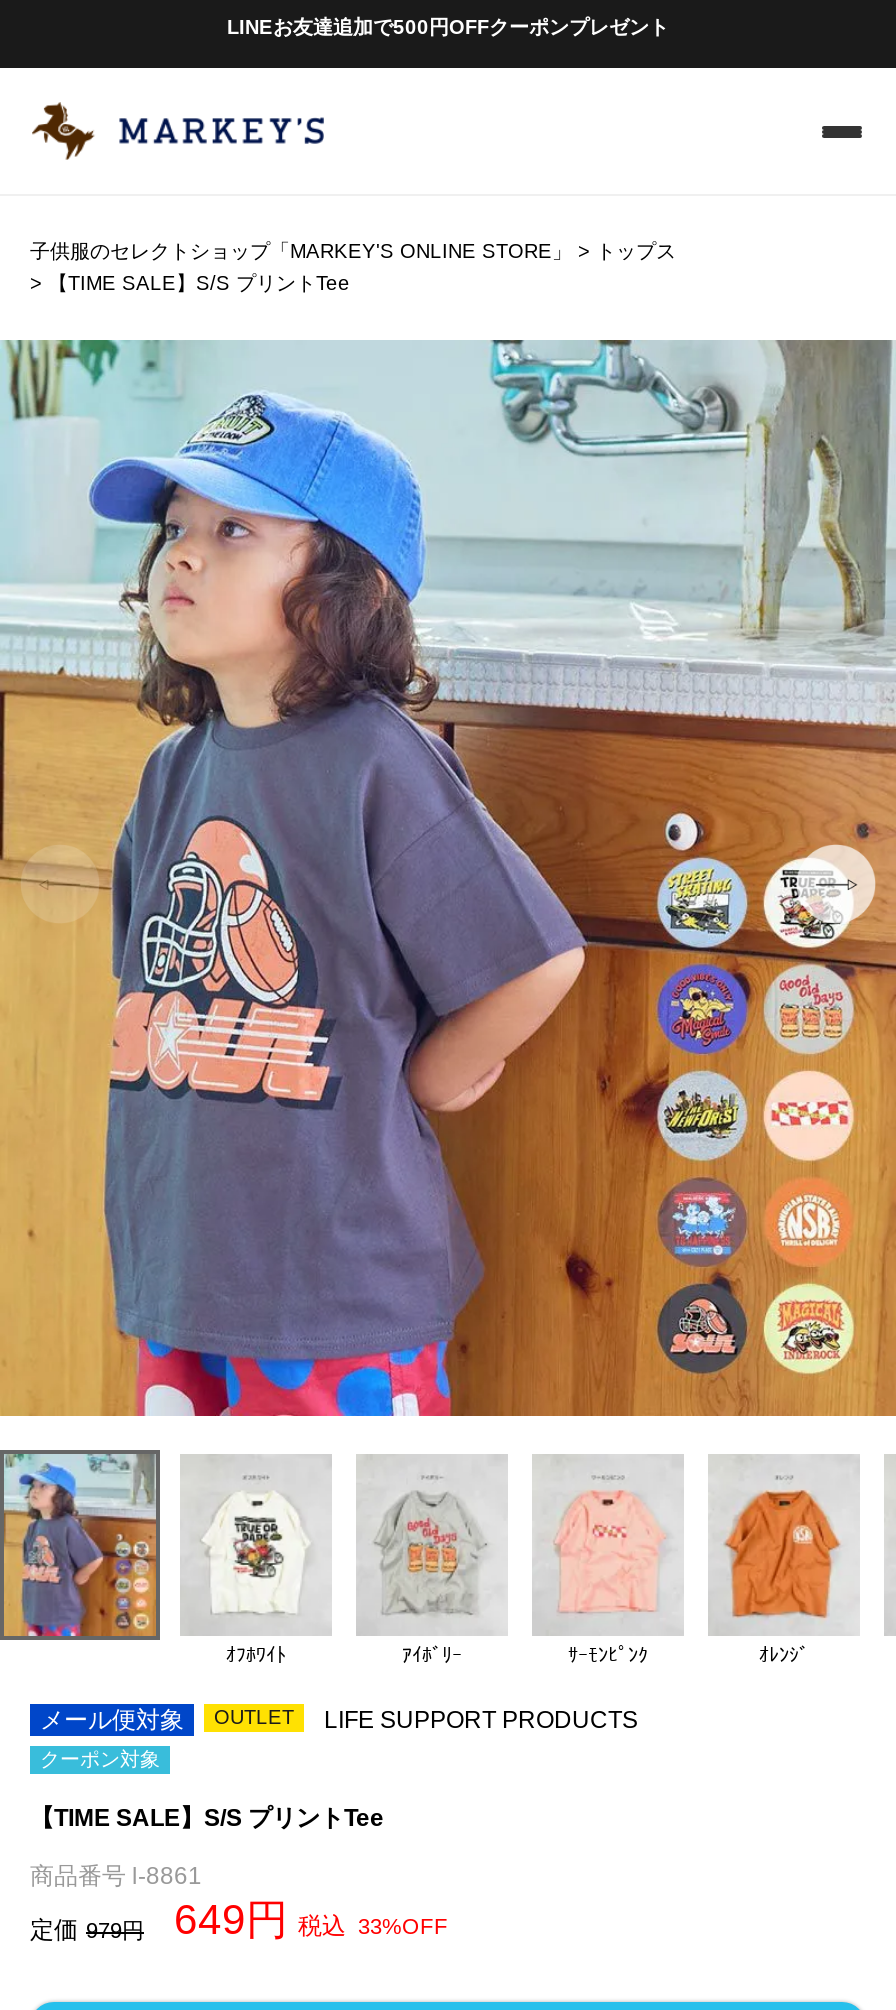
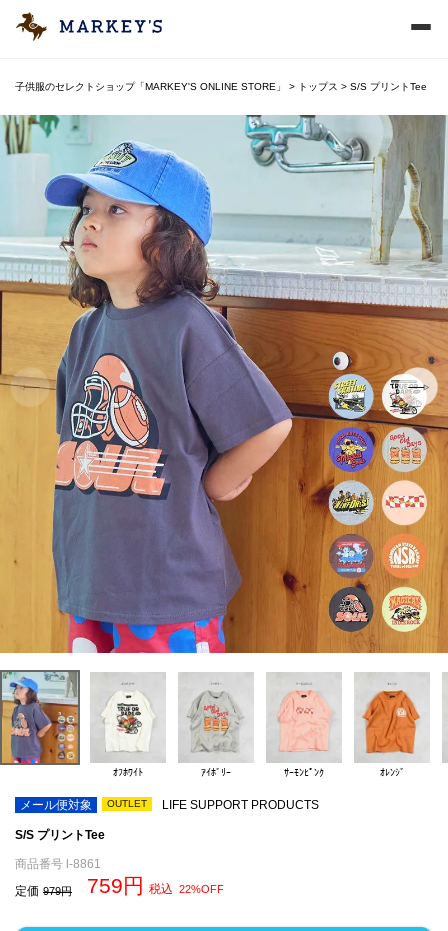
- LINEお友達追加で500円OFFクーポンプレゼント

- 【TIME SALE】S/S プリントTee
+ S/S プリントTee

- クーポン対象
- 【TIME SALE】S/S プリントTee
+ S/S プリントTee

- 649
+ 759

- 税込 33%OFF
+ 税込 22%OFF
